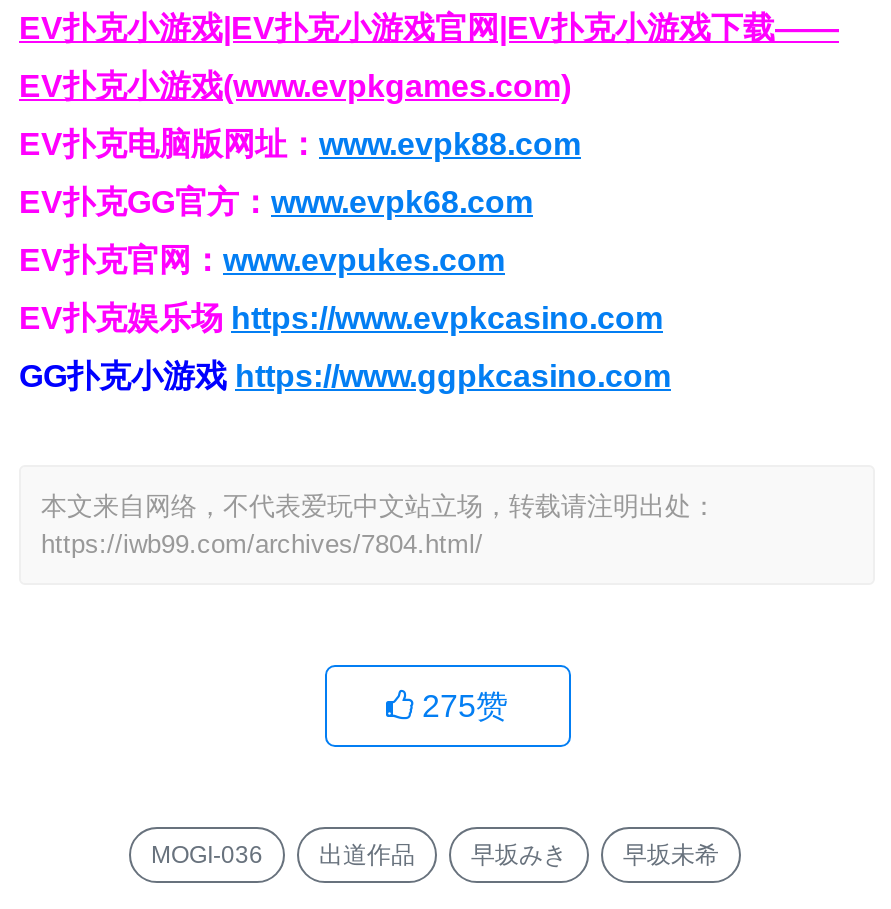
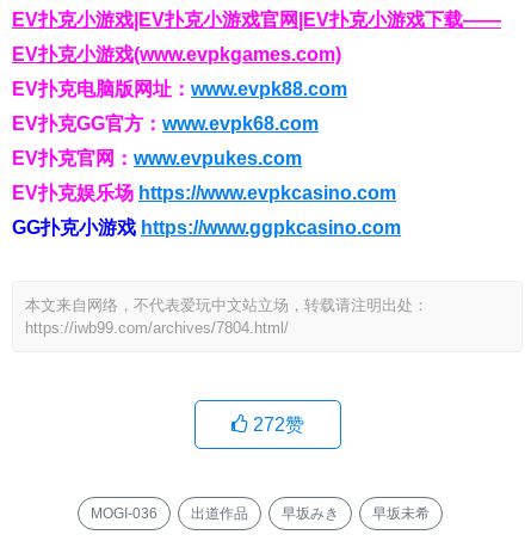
- 275赞
+ 272赞
